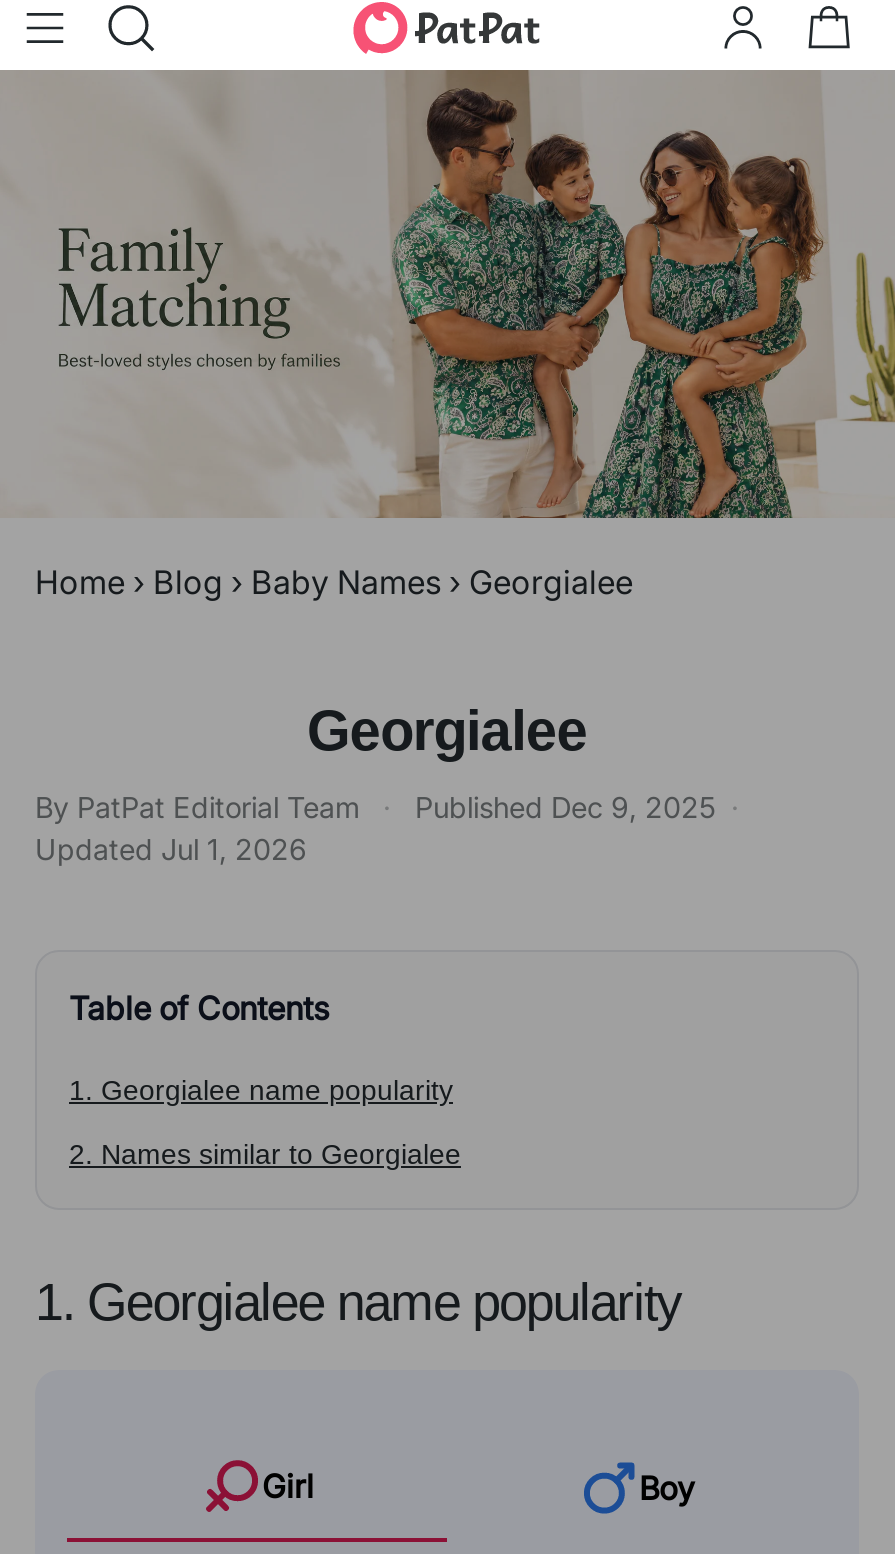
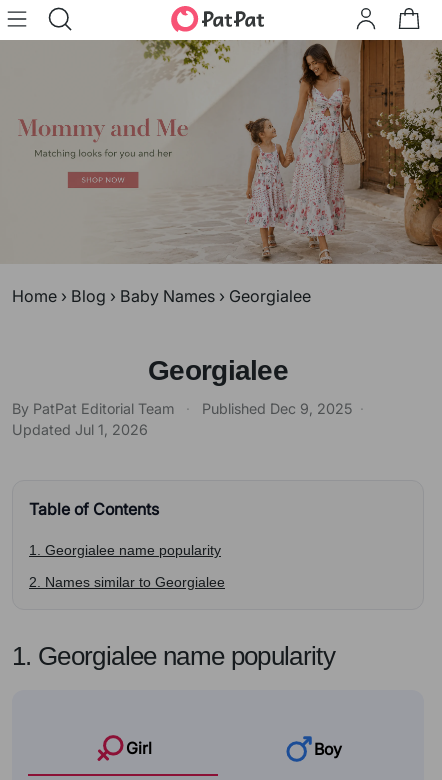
- [image]
+ [image]
